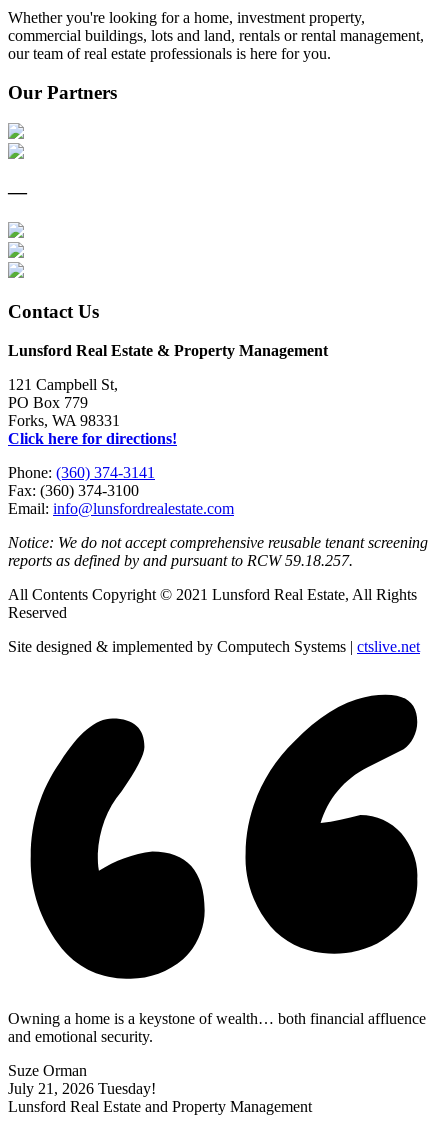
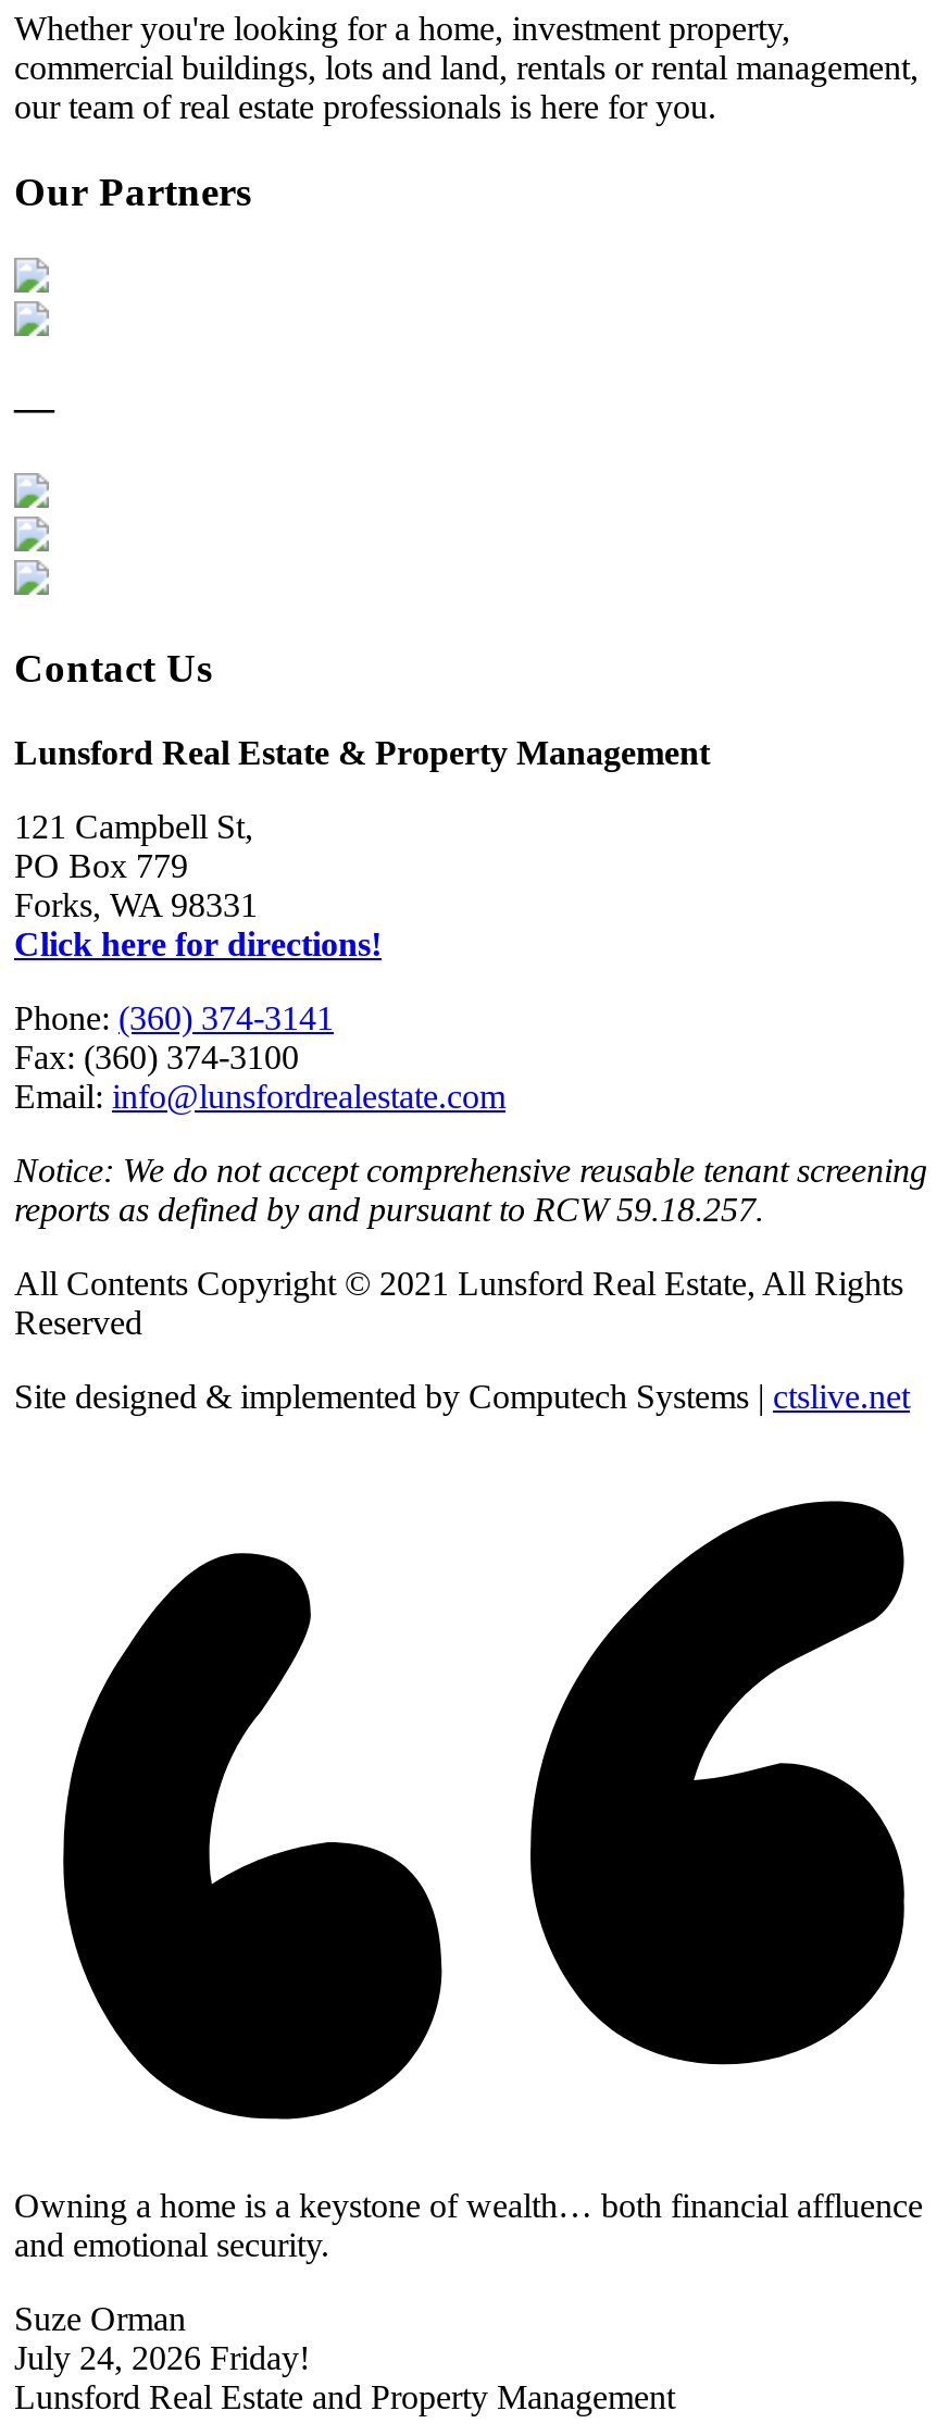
- July 21, 2026 Tuesday!
+ July 24, 2026 Friday!
